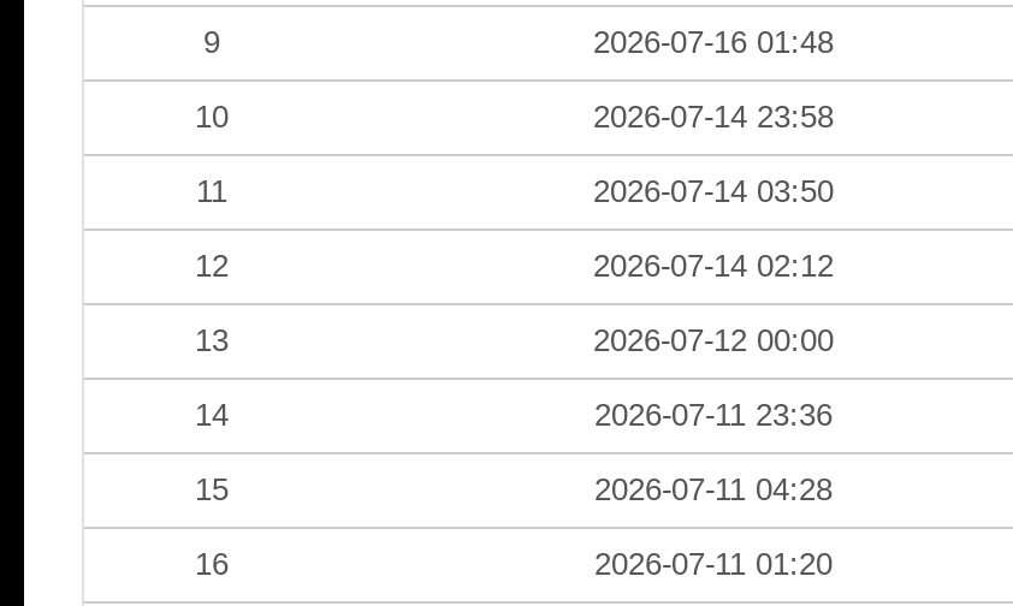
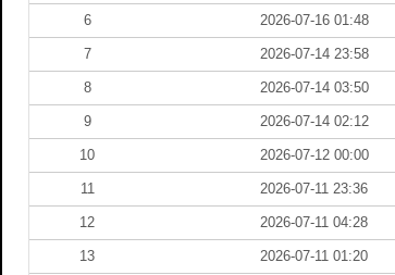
- 9
+ 6

- 10
+ 7

- 11
+ 8

- 12
+ 9

- 13
+ 10

- 14
+ 11

- 15
+ 12

- 16
+ 13
